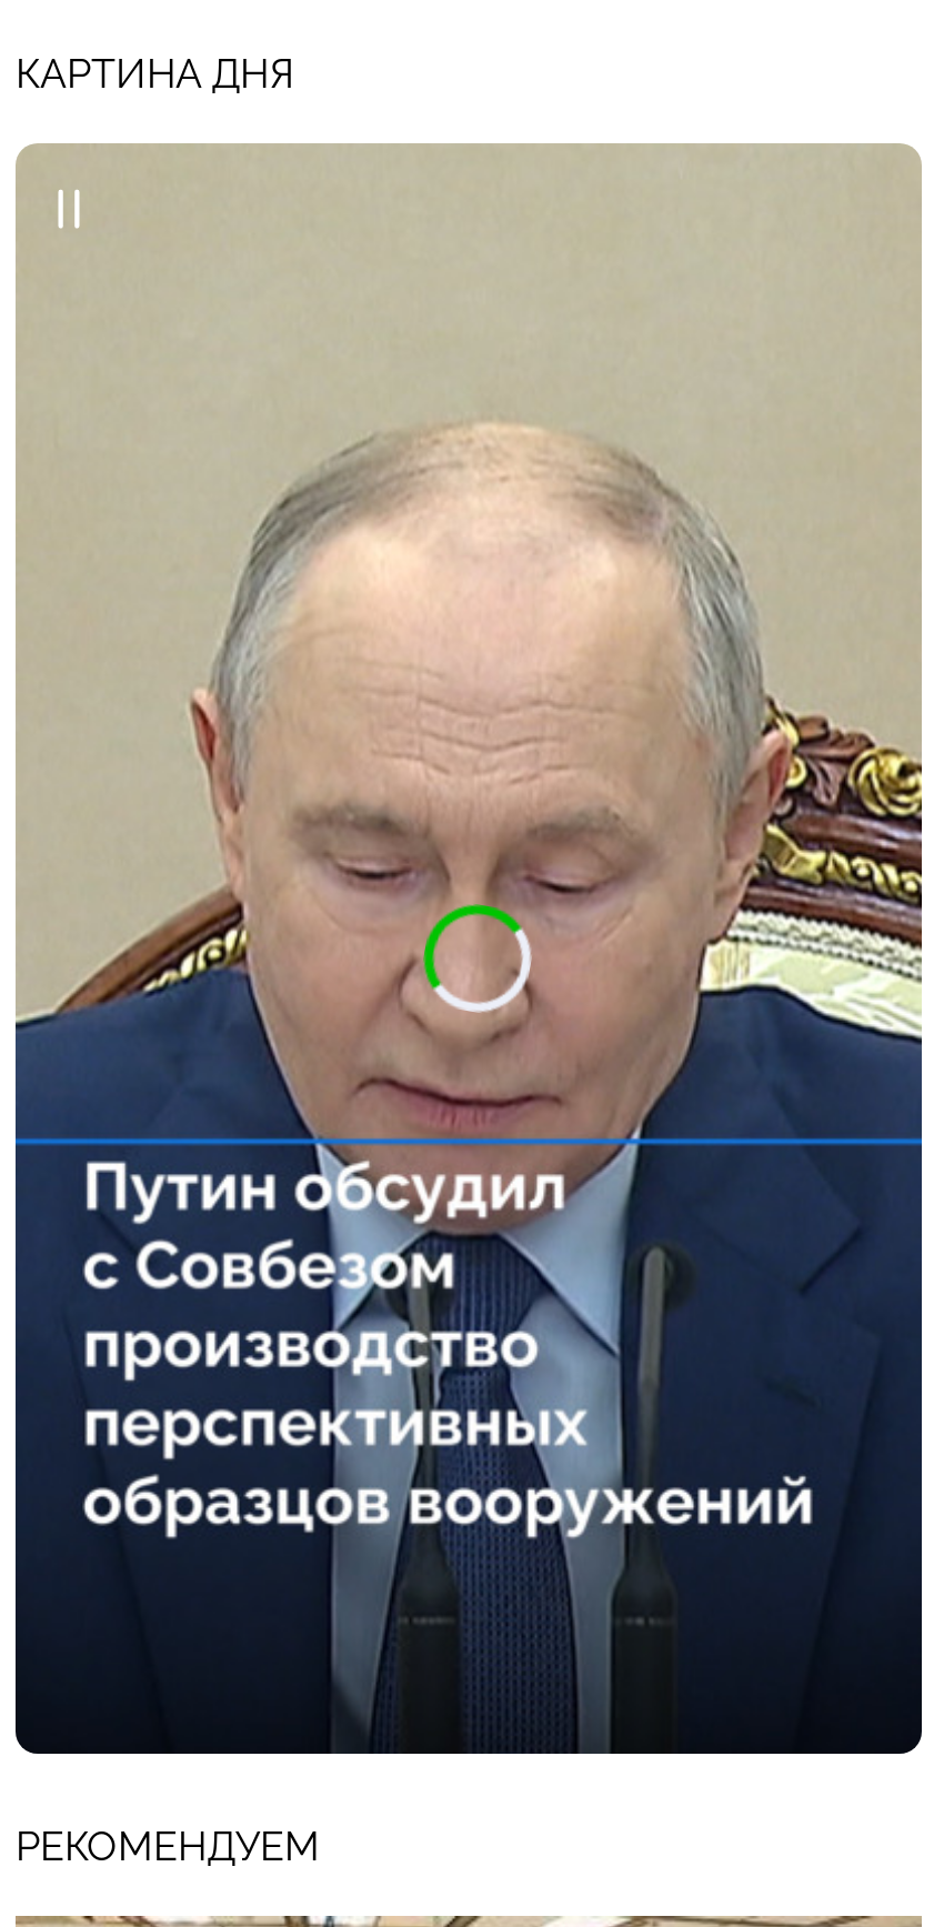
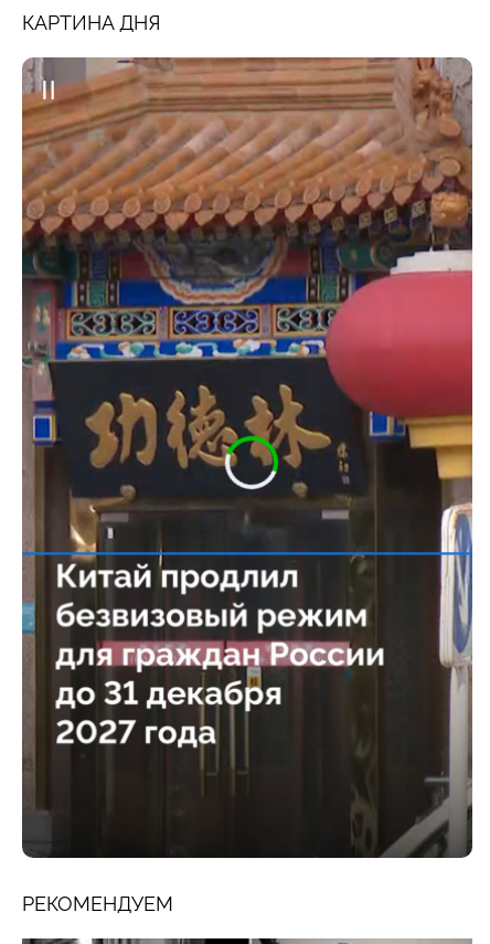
- [image]
+ [image]
